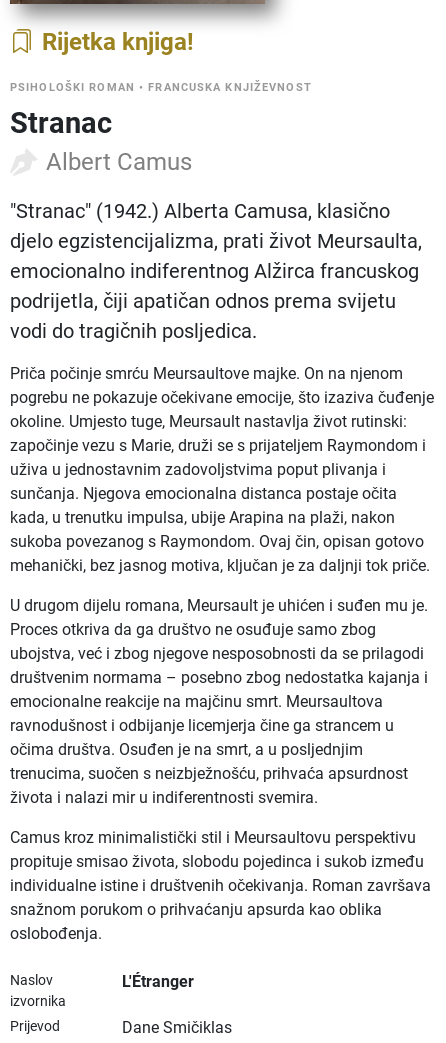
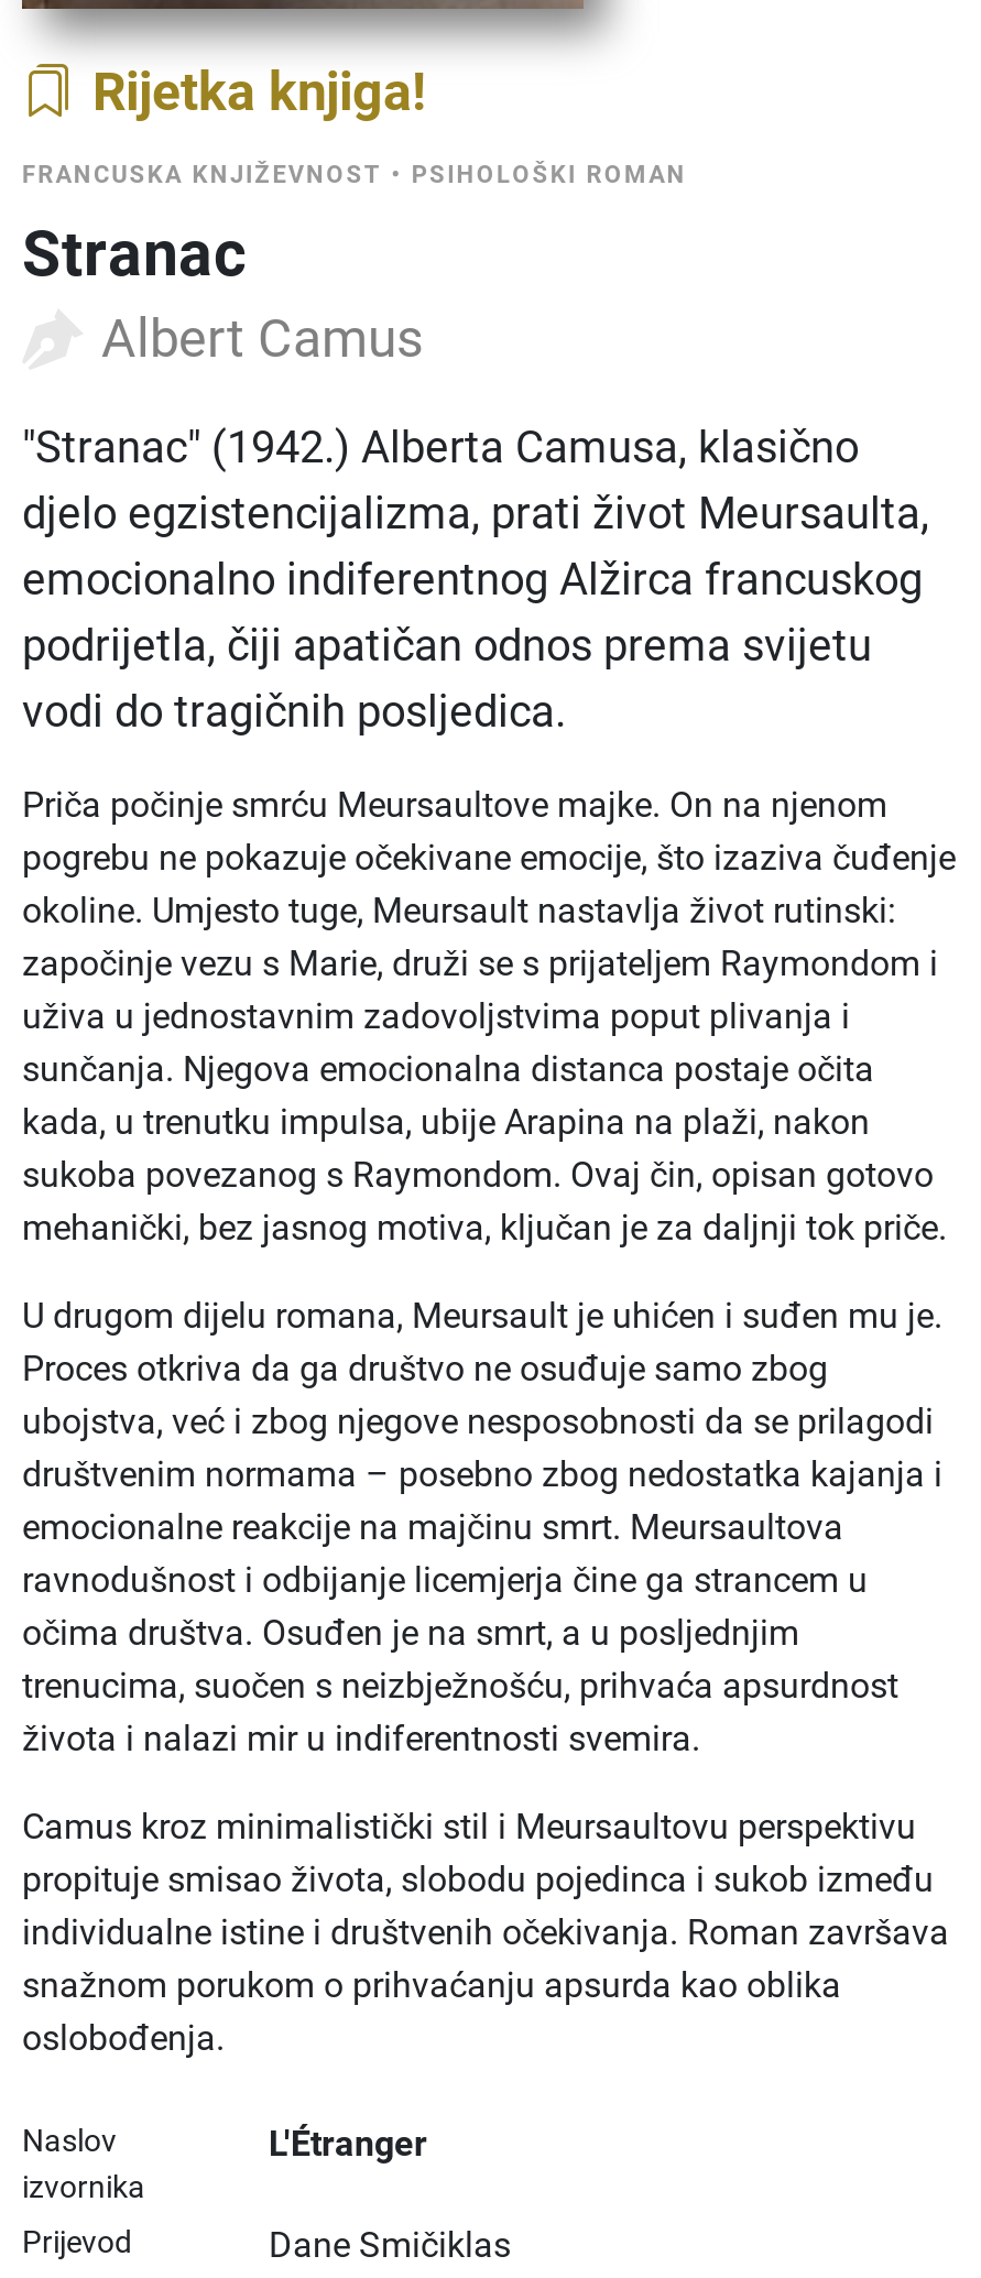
- PSIHOLOŠKI ROMAN • FRANCUSKA KNJIŽEVNOST
+ FRANCUSKA KNJIŽEVNOST • PSIHOLOŠKI ROMAN
